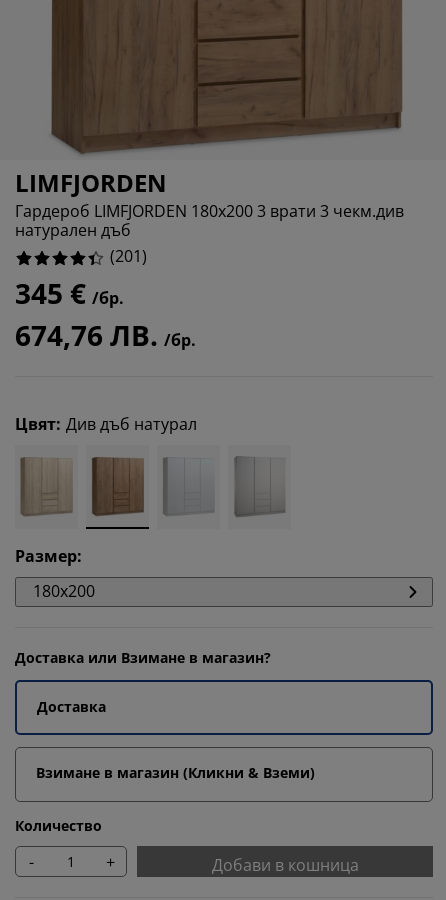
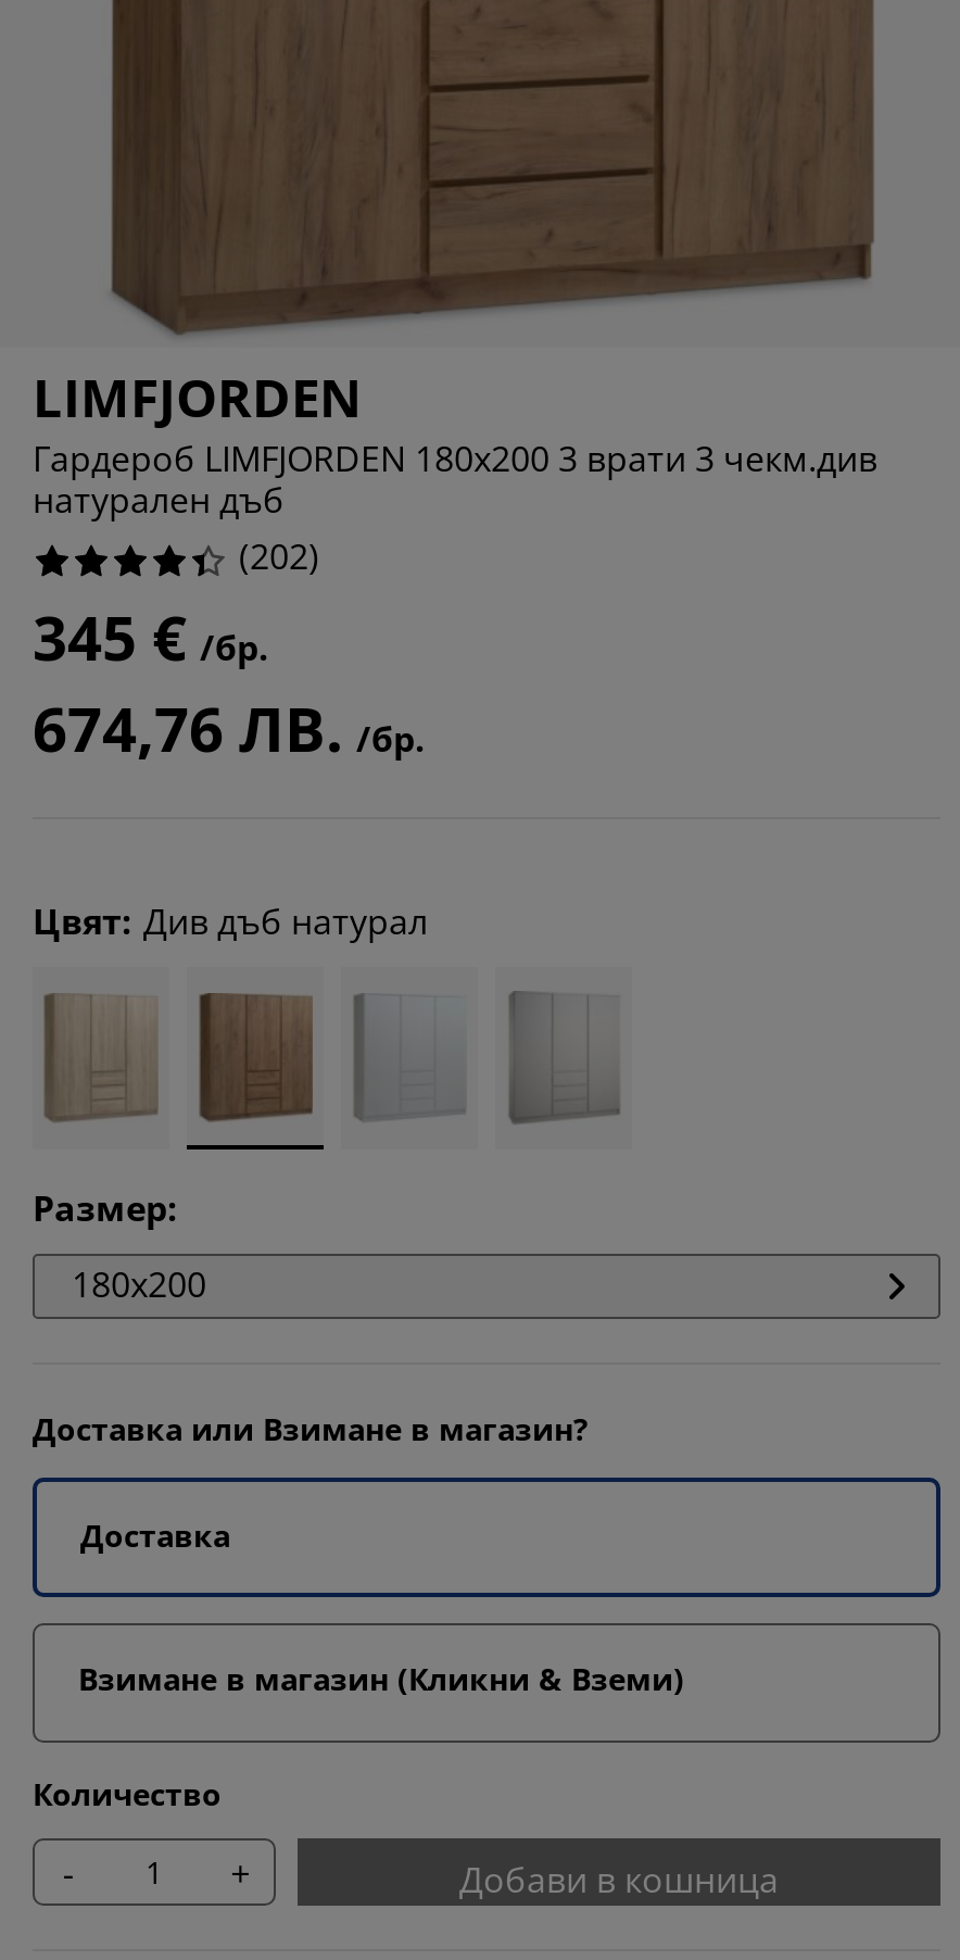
- (201)
+ (202)
